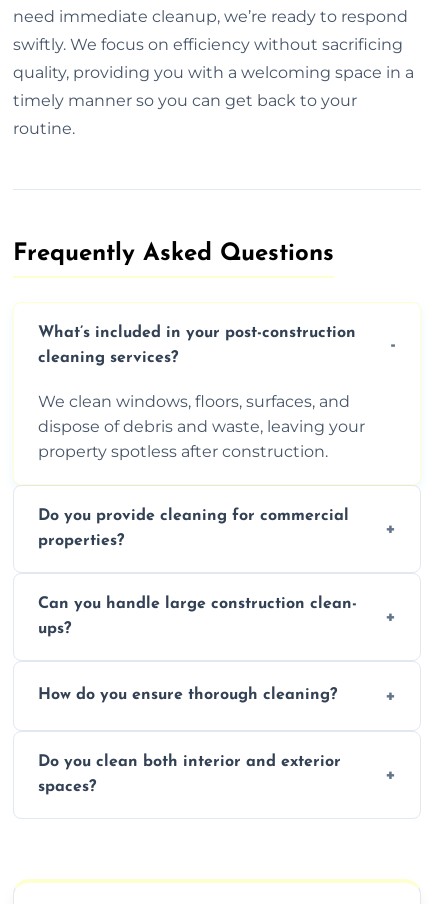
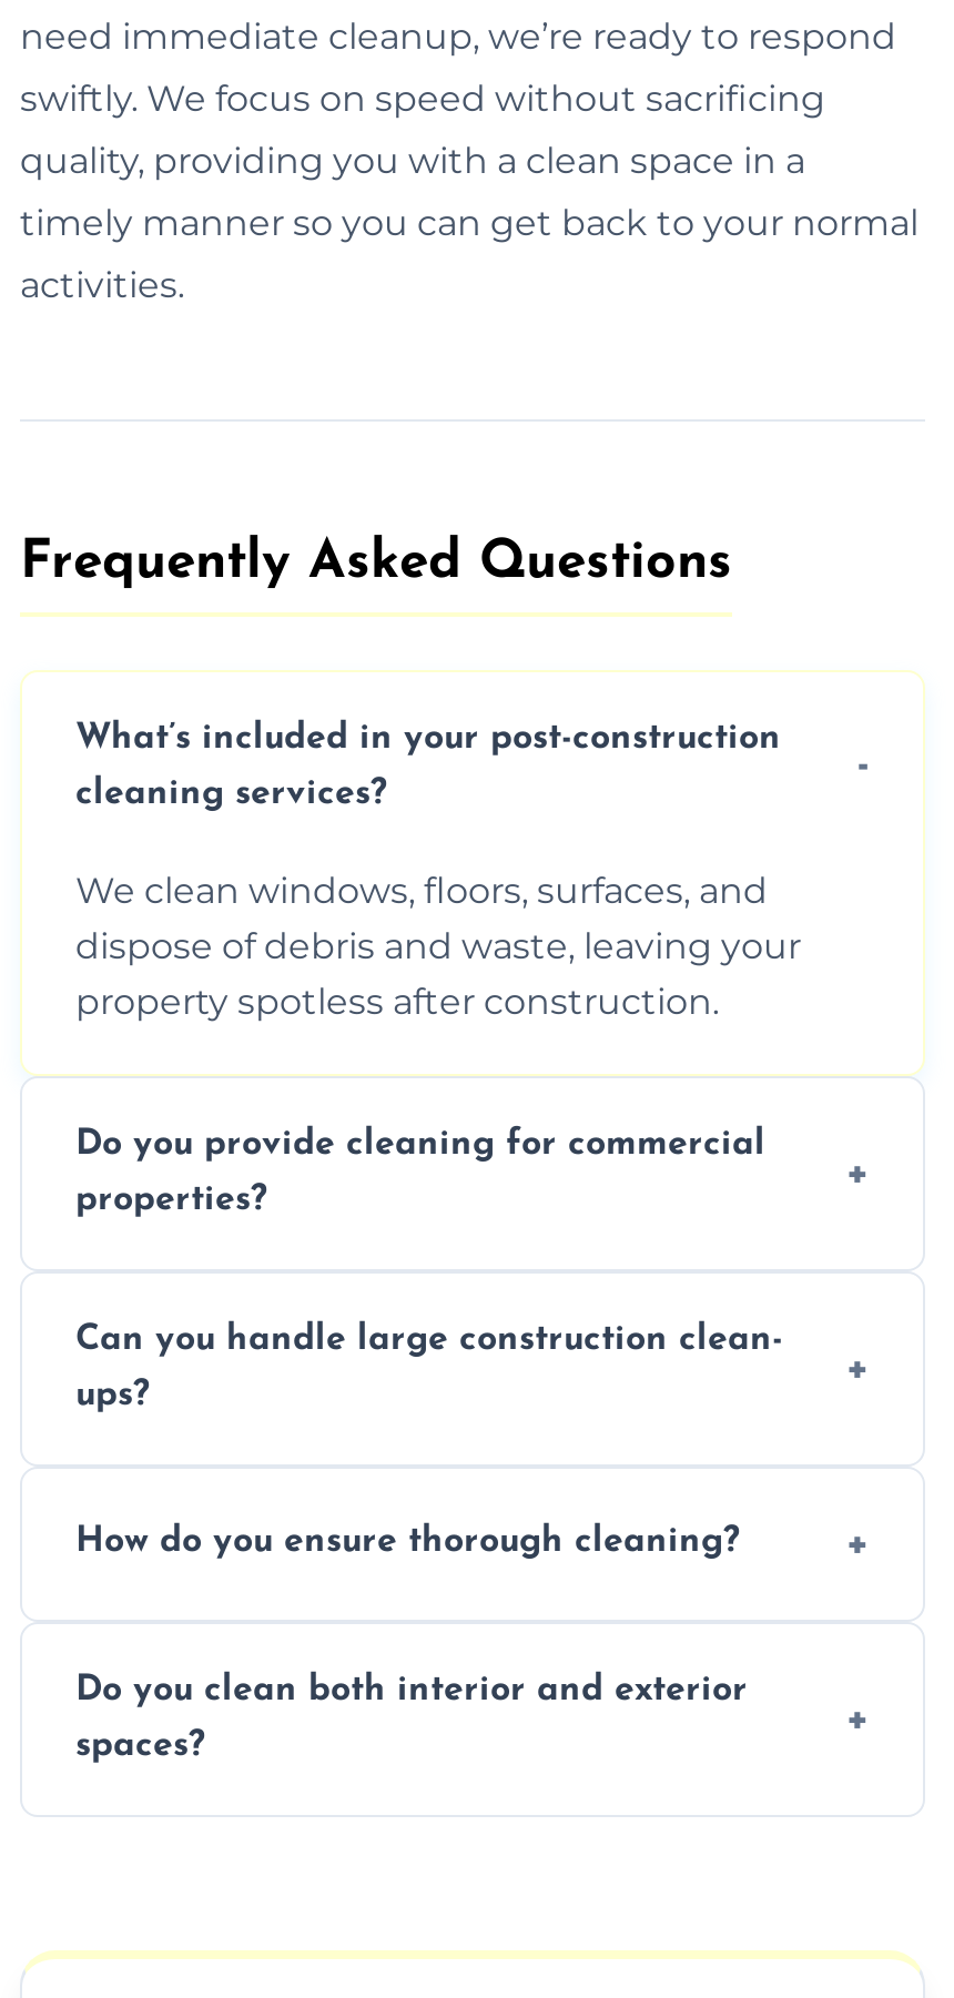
- swiftly. We focus on efficiency without sacrificing
+ swiftly. We focus on speed without sacrificing

- quality, providing you with a welcoming space in a
+ quality, providing you with a clean space in a

- timely manner so you can get back to your
+ timely manner so you can get back to your normal

- routine.
+ activities.
